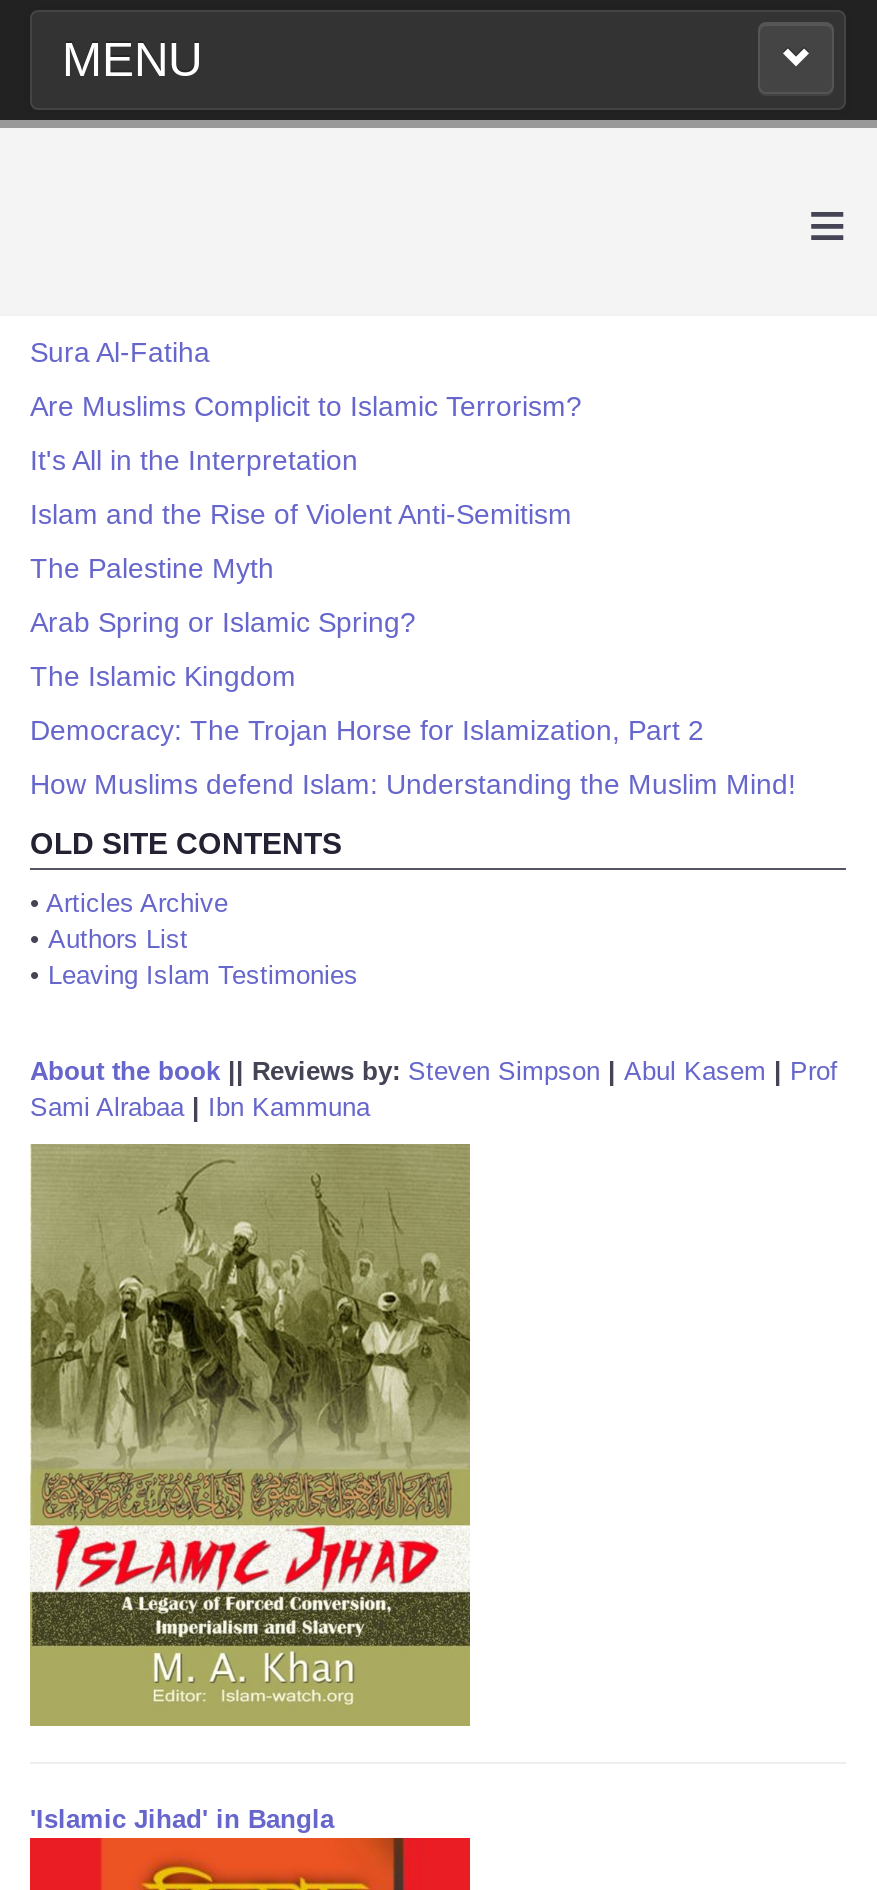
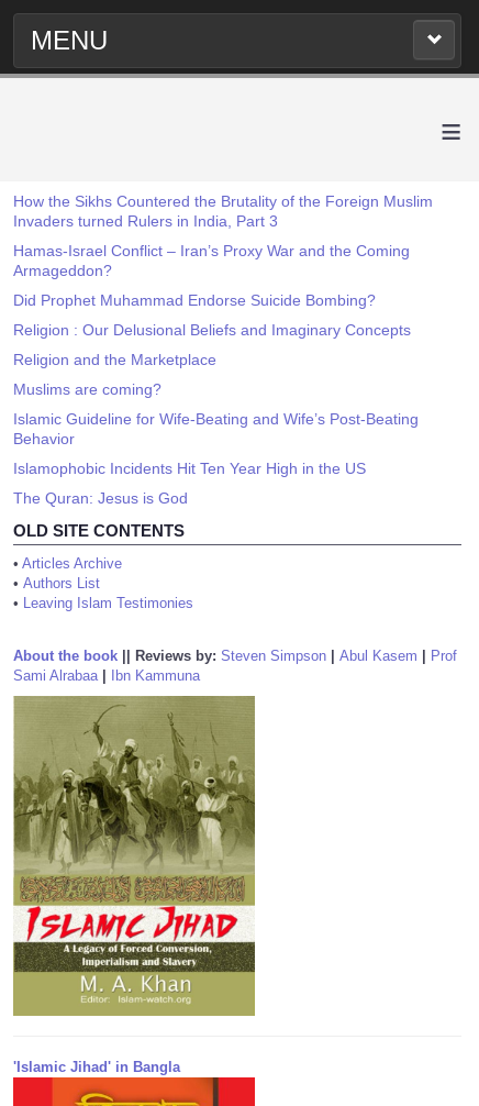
- Sura Al-Fatiha
+ How the Sikhs Countered the Brutality of the Foreign Muslim
+ Invaders turned Rulers in India, Part 3

- Are Muslims Complicit to Islamic Terrorism?
+ Hamas-Israel Conflict – Iran’s Proxy War and the Coming
+ Armageddon?

- It's All in the Interpretation
+ Did Prophet Muhammad Endorse Suicide Bombing?

- Islam and the Rise of Violent Anti-Semitism
+ Religion : Our Delusional Beliefs and Imaginary Concepts

- The Palestine Myth
+ Religion and the Marketplace

- Arab Spring or Islamic Spring?
+ Muslims are coming?

- The Islamic Kingdom
+ Islamic Guideline for Wife-Beating and Wife’s Post-Beating
+ Behavior

- Democracy: The Trojan Horse for Islamization, Part 2
+ Islamophobic Incidents Hit Ten Year High in the US

- How Muslims defend Islam: Understanding the Muslim Mind!
+ The Quran: Jesus is God
